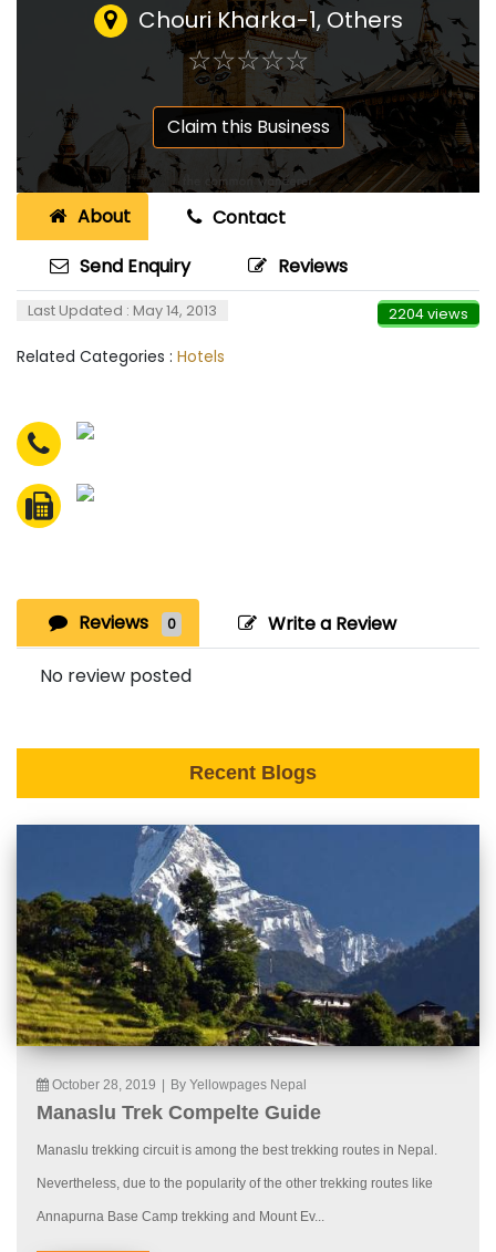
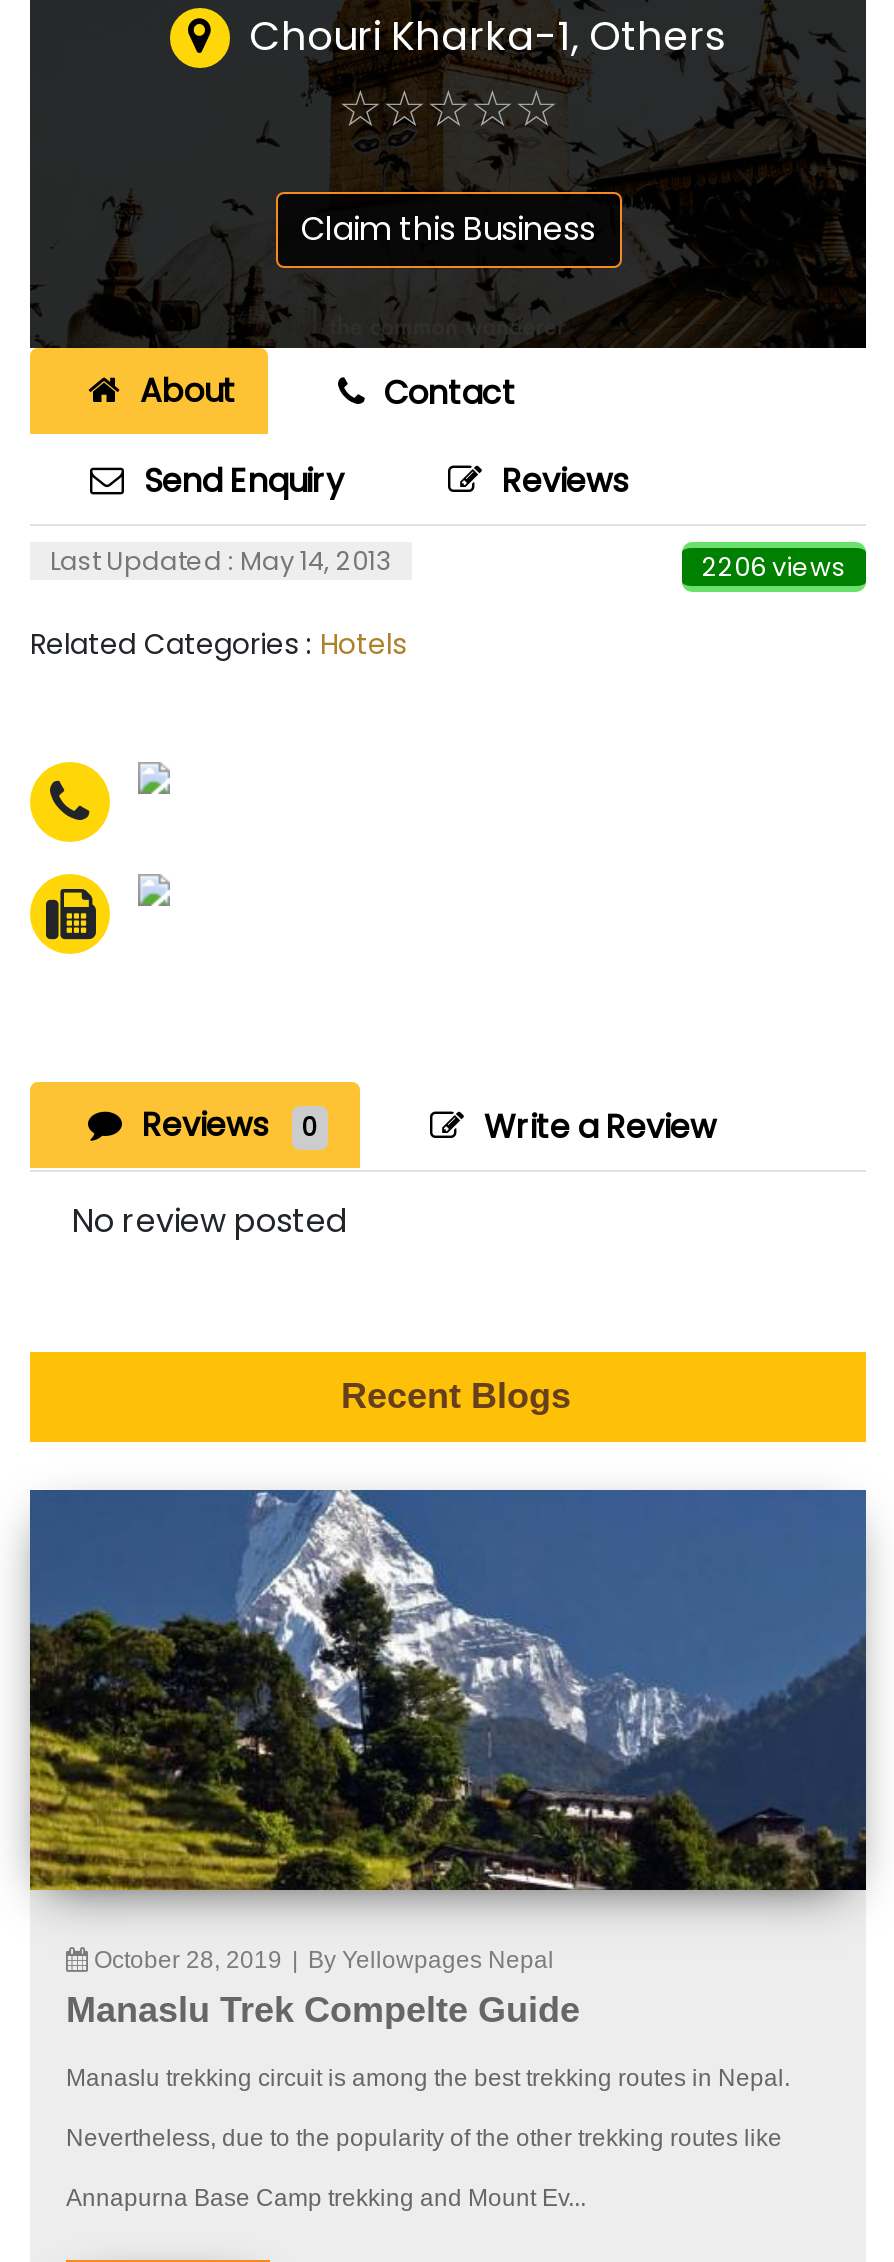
- 2204 views
+ 2206 views
